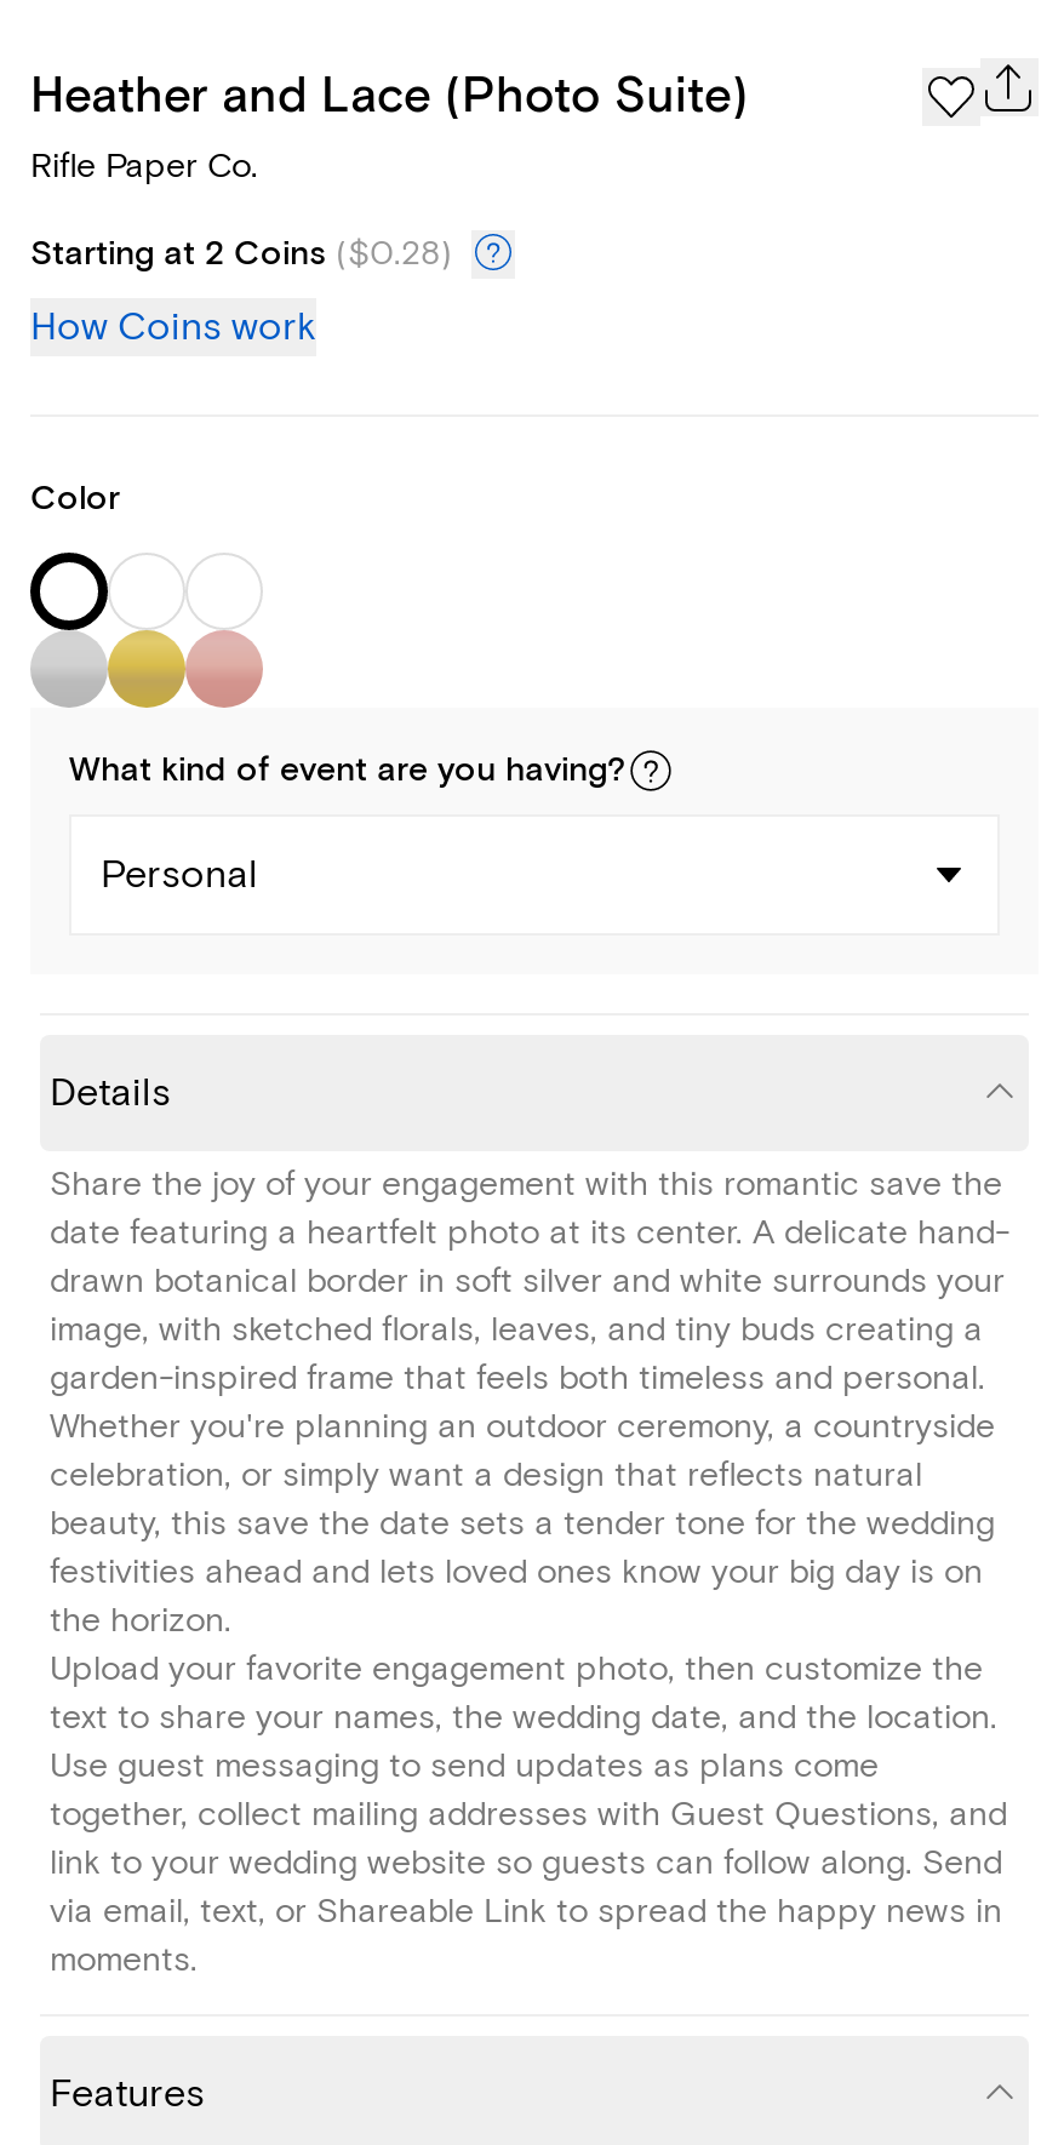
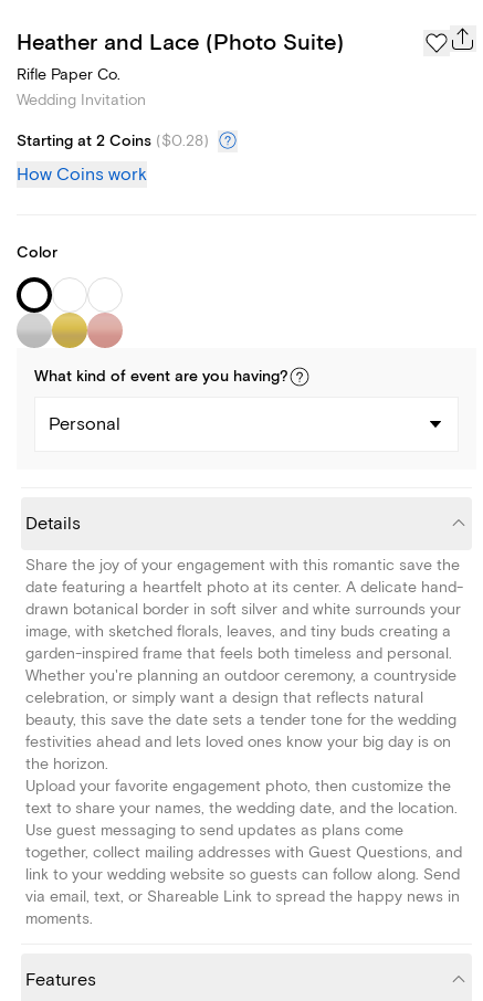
+ Wedding Invitation
